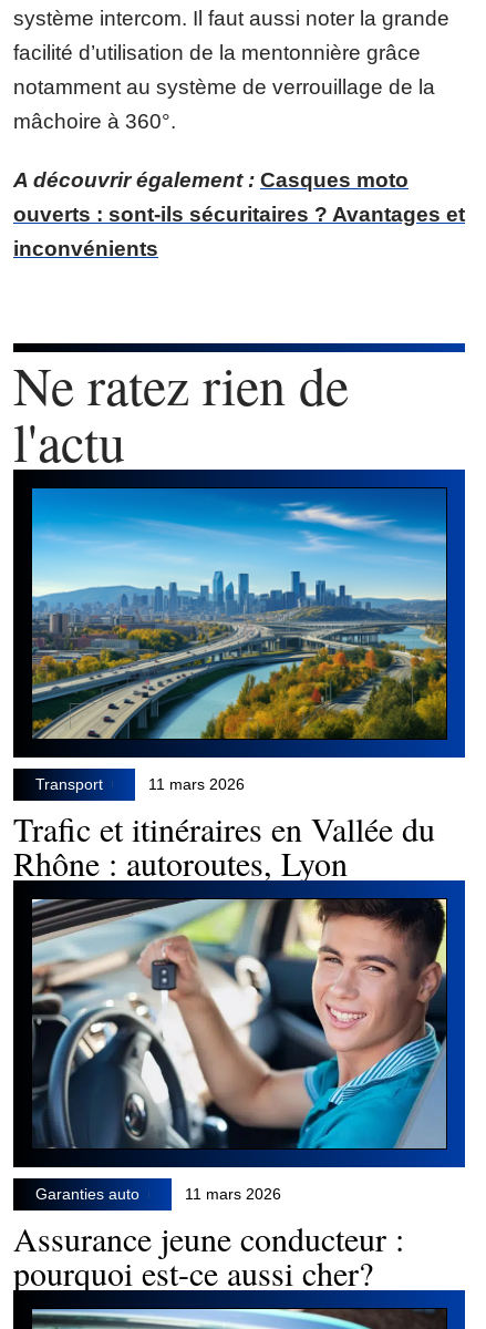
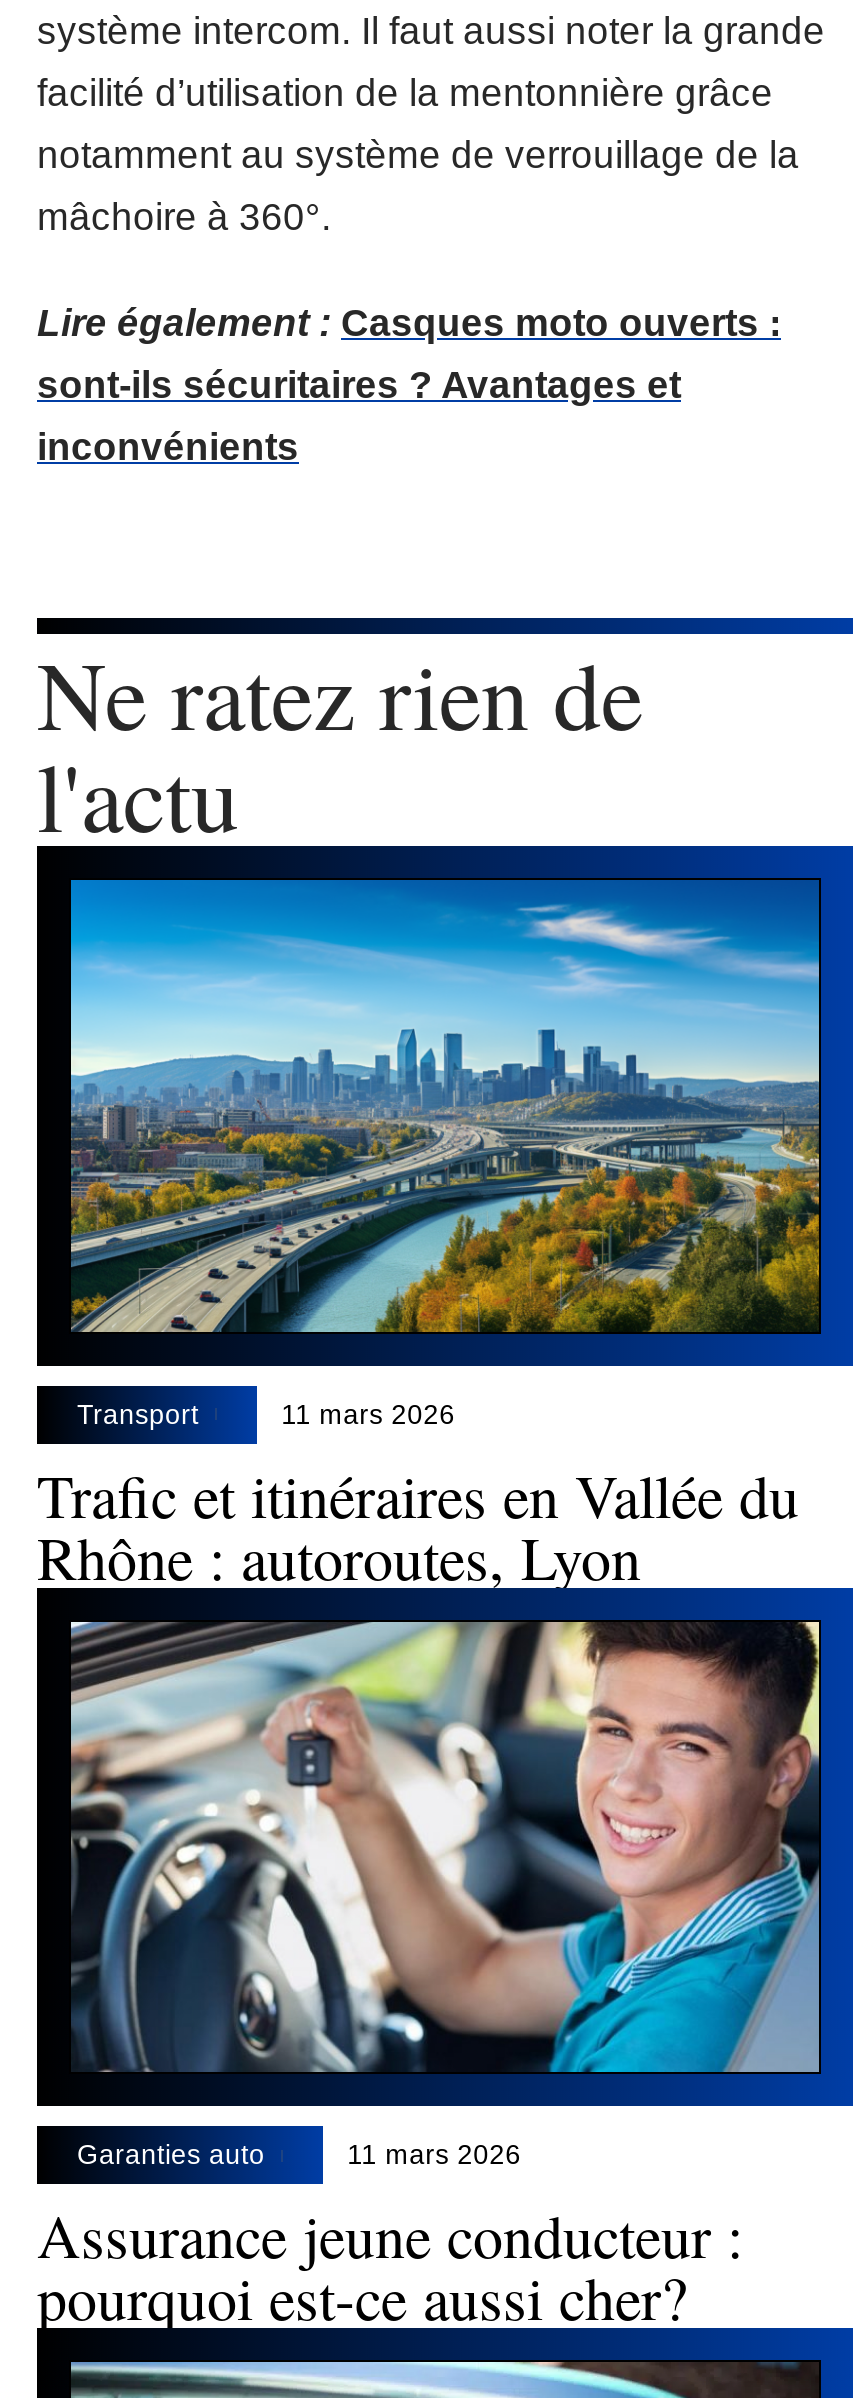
- A découvrir également : Casques moto
+ Lire également : Casques moto ouverts :

- ouverts : sont-ils sécuritaires ? Avantages et
+ sont-ils sécuritaires ? Avantages et
